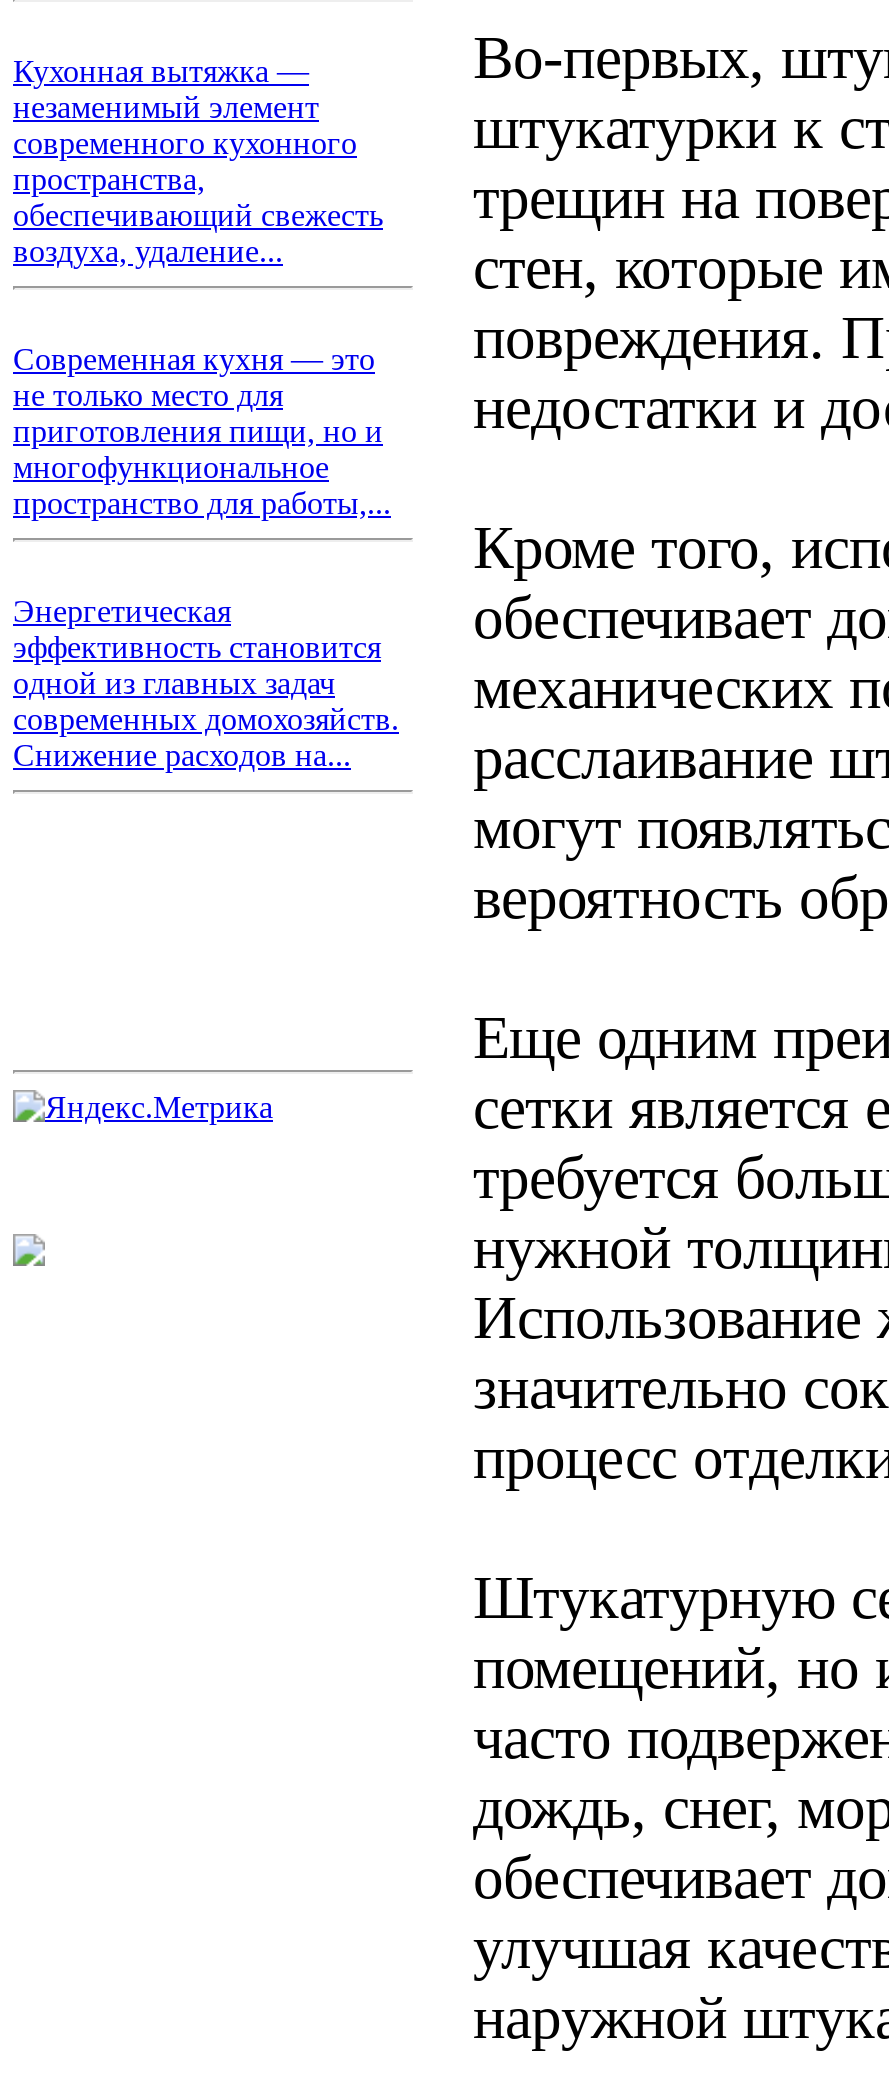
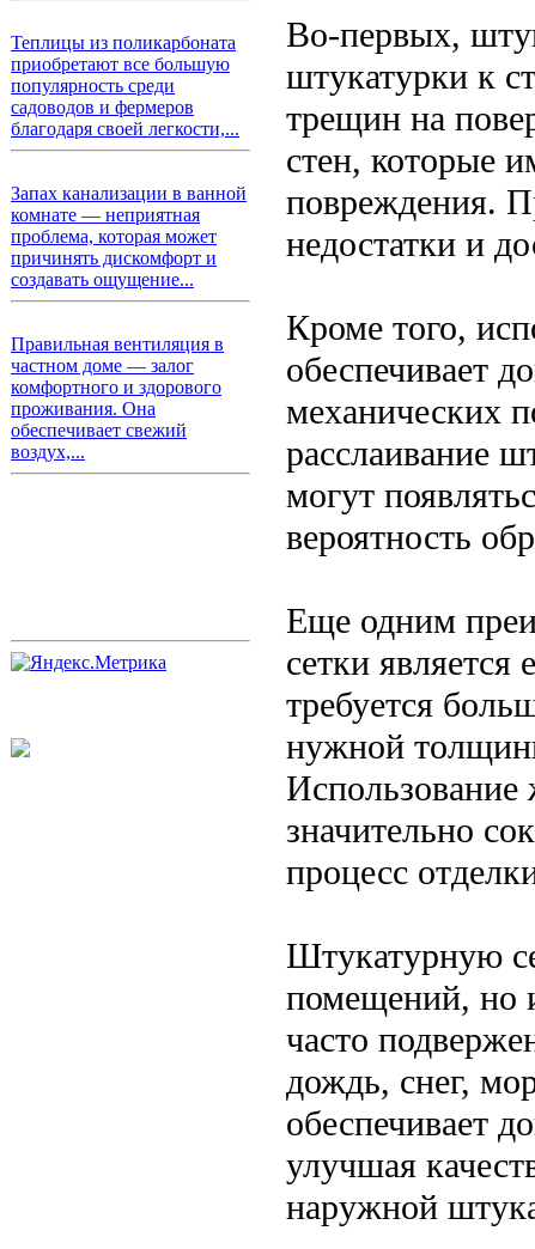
- Кухонная вытяжка —
- незаменимый элемент
- современного кухонного
- пространства,
- обеспечивающий свежесть
- воздуха, удаление...
+ Теплицы из поликарбоната
+ приобретают все большую
+ популярность среди
+ садоводов и фермеров
+ благодаря своей легкости,...

- Современная кухня — это
- не только место для
- приготовления пищи, но и
- многофункциональное
- пространство для работы,...
+ Запах канализации в ванной
+ комнате — неприятная
+ проблема, которая может
+ причинять дискомфорт и
+ создавать ощущение...

- Энергетическая
- эффективность становится
- одной из главных задач
- современных домохозяйств.
- Снижение расходов на...
+ Правильная вентиляция в
+ частном доме — залог
+ комфортного и здорового
+ проживания. Она
+ обеспечивает свежий
+ воздух,...
